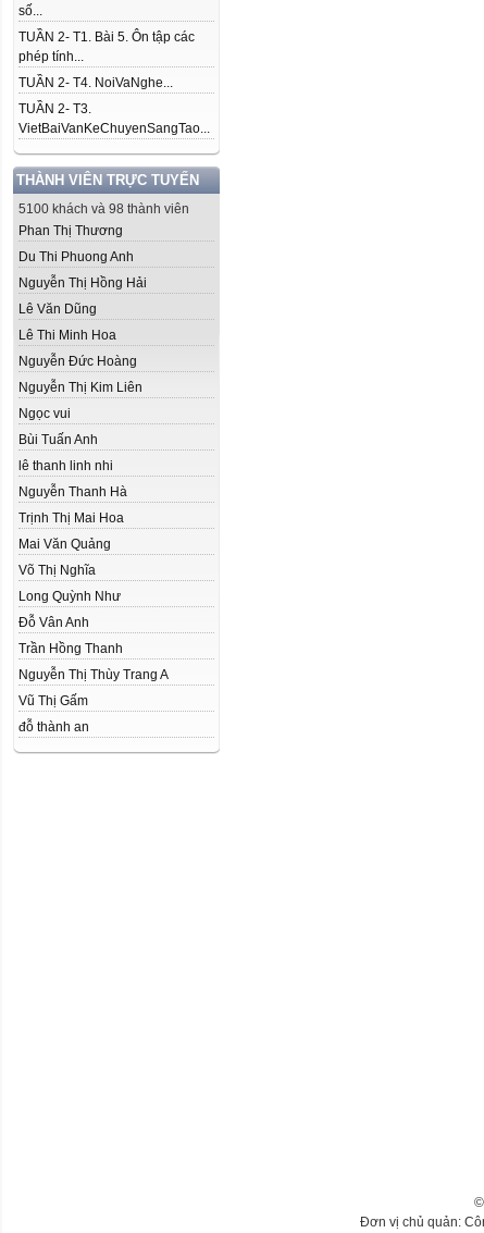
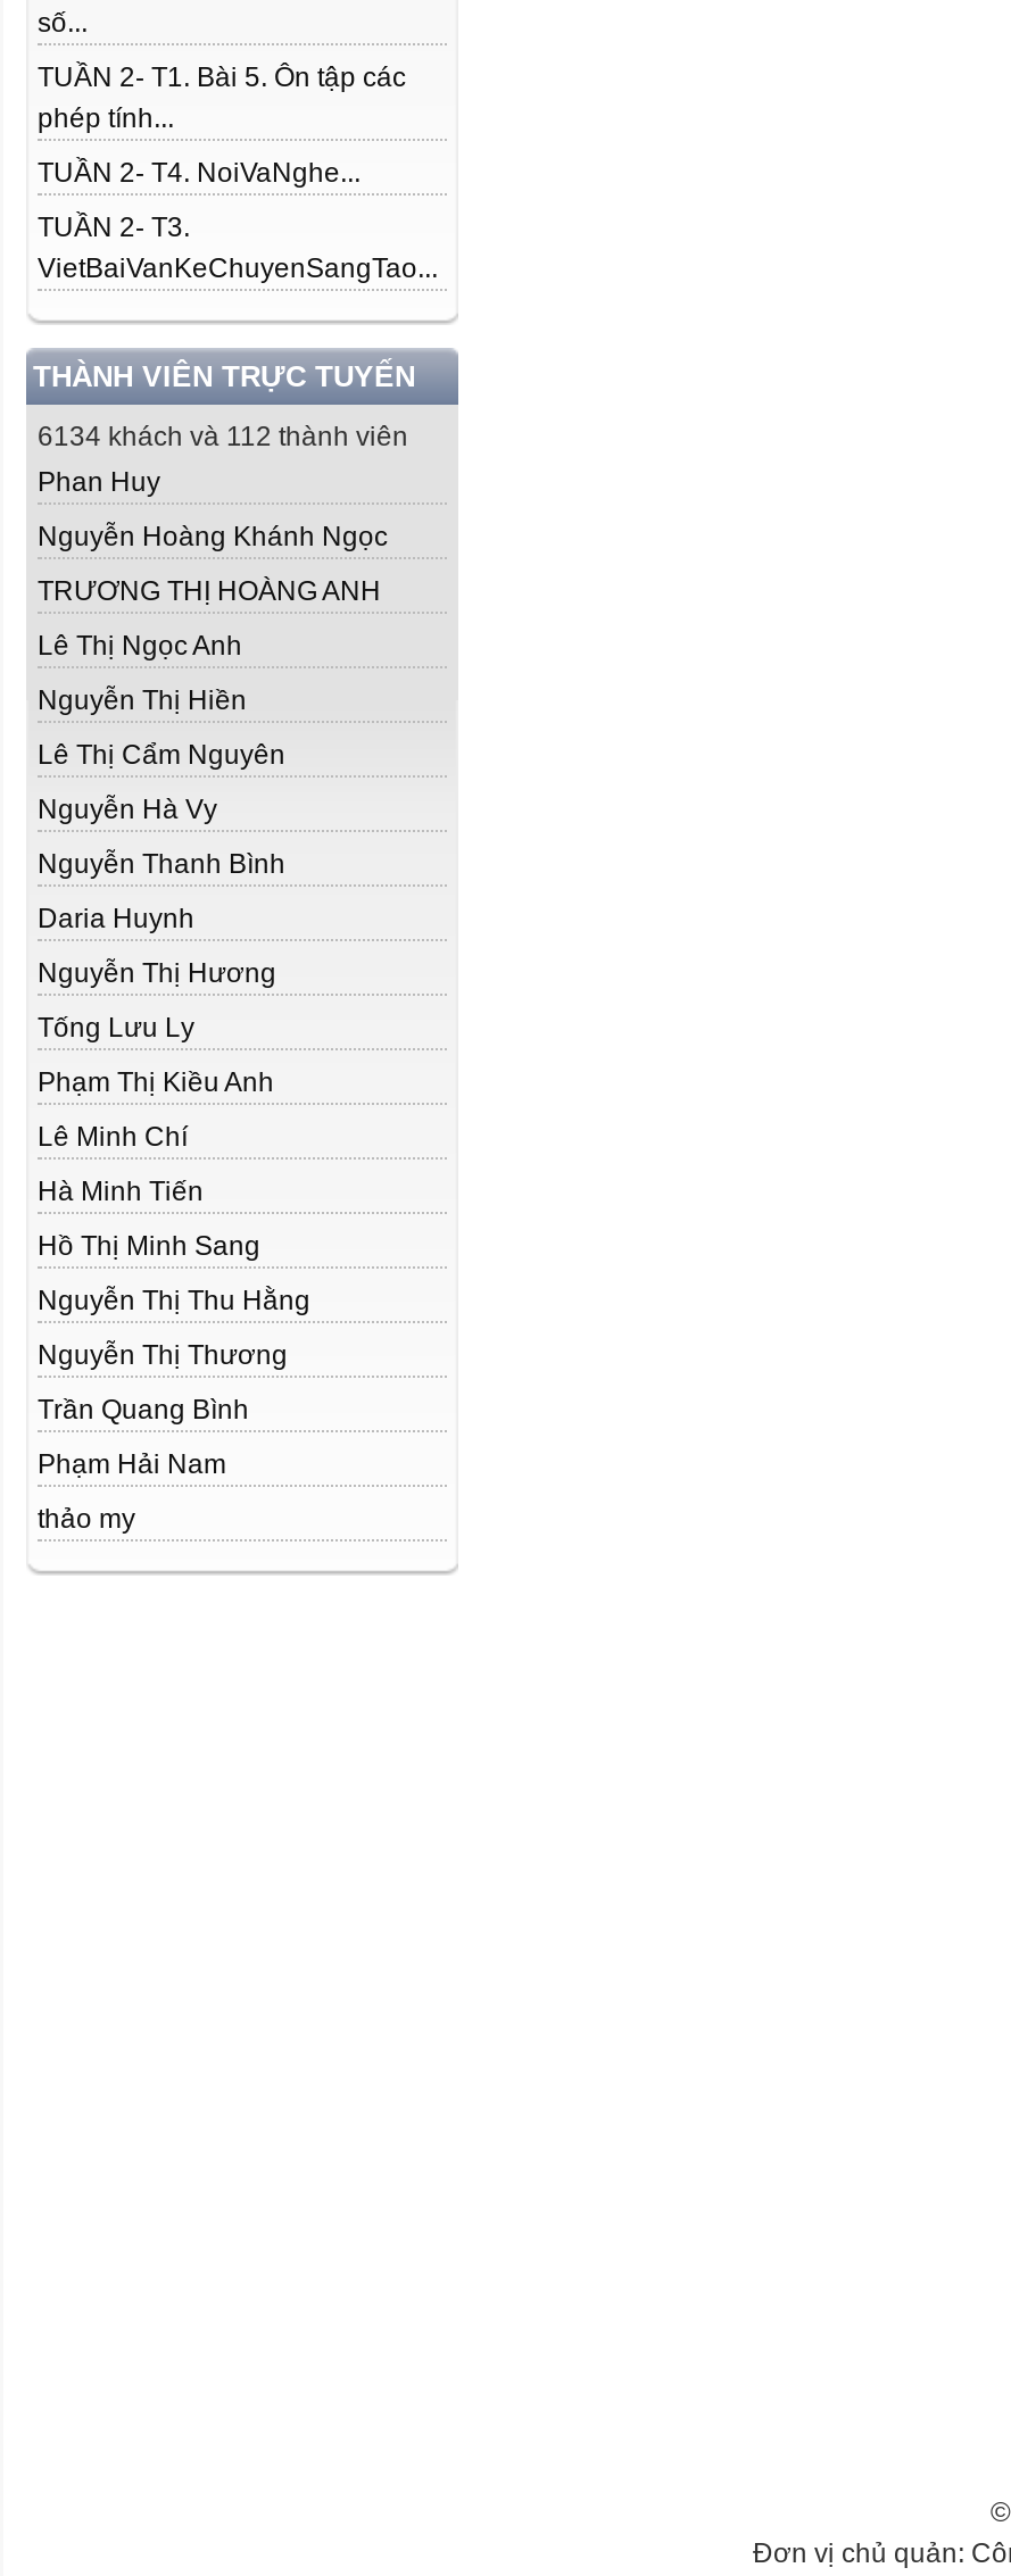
- 5100 khách và 98 thành viên
- Phan Thị Thương
+ 6134 khách và 112 thành viên
+ Phan Huy

- Du Thi Phuong Anh
+ Nguyễn Hoàng Khánh Ngọc

- Nguyễn Thị Hồng Hải
+ TRƯƠNG THỊ HOÀNG ANH

- Lê Văn Dũng
+ Lê Thị Ngọc Anh

- Lê Thi Minh Hoa
+ Nguyễn Thị Hiền

- Nguyễn Đức Hoàng
+ Lê Thị Cẩm Nguyên

- Nguyễn Thị Kim Liên
+ Nguyễn Hà Vy

- Ngọc vui
+ Nguyễn Thanh Bình

- Bùi Tuấn Anh
+ Daria Huynh

- lê thanh linh nhi
+ Nguyễn Thị Hương

- Nguyễn Thanh Hà
+ Tống Lưu Ly

- Trịnh Thị Mai Hoa
+ Phạm Thị Kiều Anh

- Mai Văn Quảng
+ Lê Minh Chí

- Võ Thị Nghĩa
+ Hà Minh Tiến

- Long Quỳnh Như
+ Hồ Thị Minh Sang

- Đỗ Vân Anh
+ Nguyễn Thị Thu Hằng

- Trần Hồng Thanh
+ Nguyễn Thị Thương

- Nguyễn Thị Thùy Trang A
+ Trần Quang Bình

- Vũ Thị Gấm
+ Phạm Hải Nam

- đỗ thành an
+ thảo my
